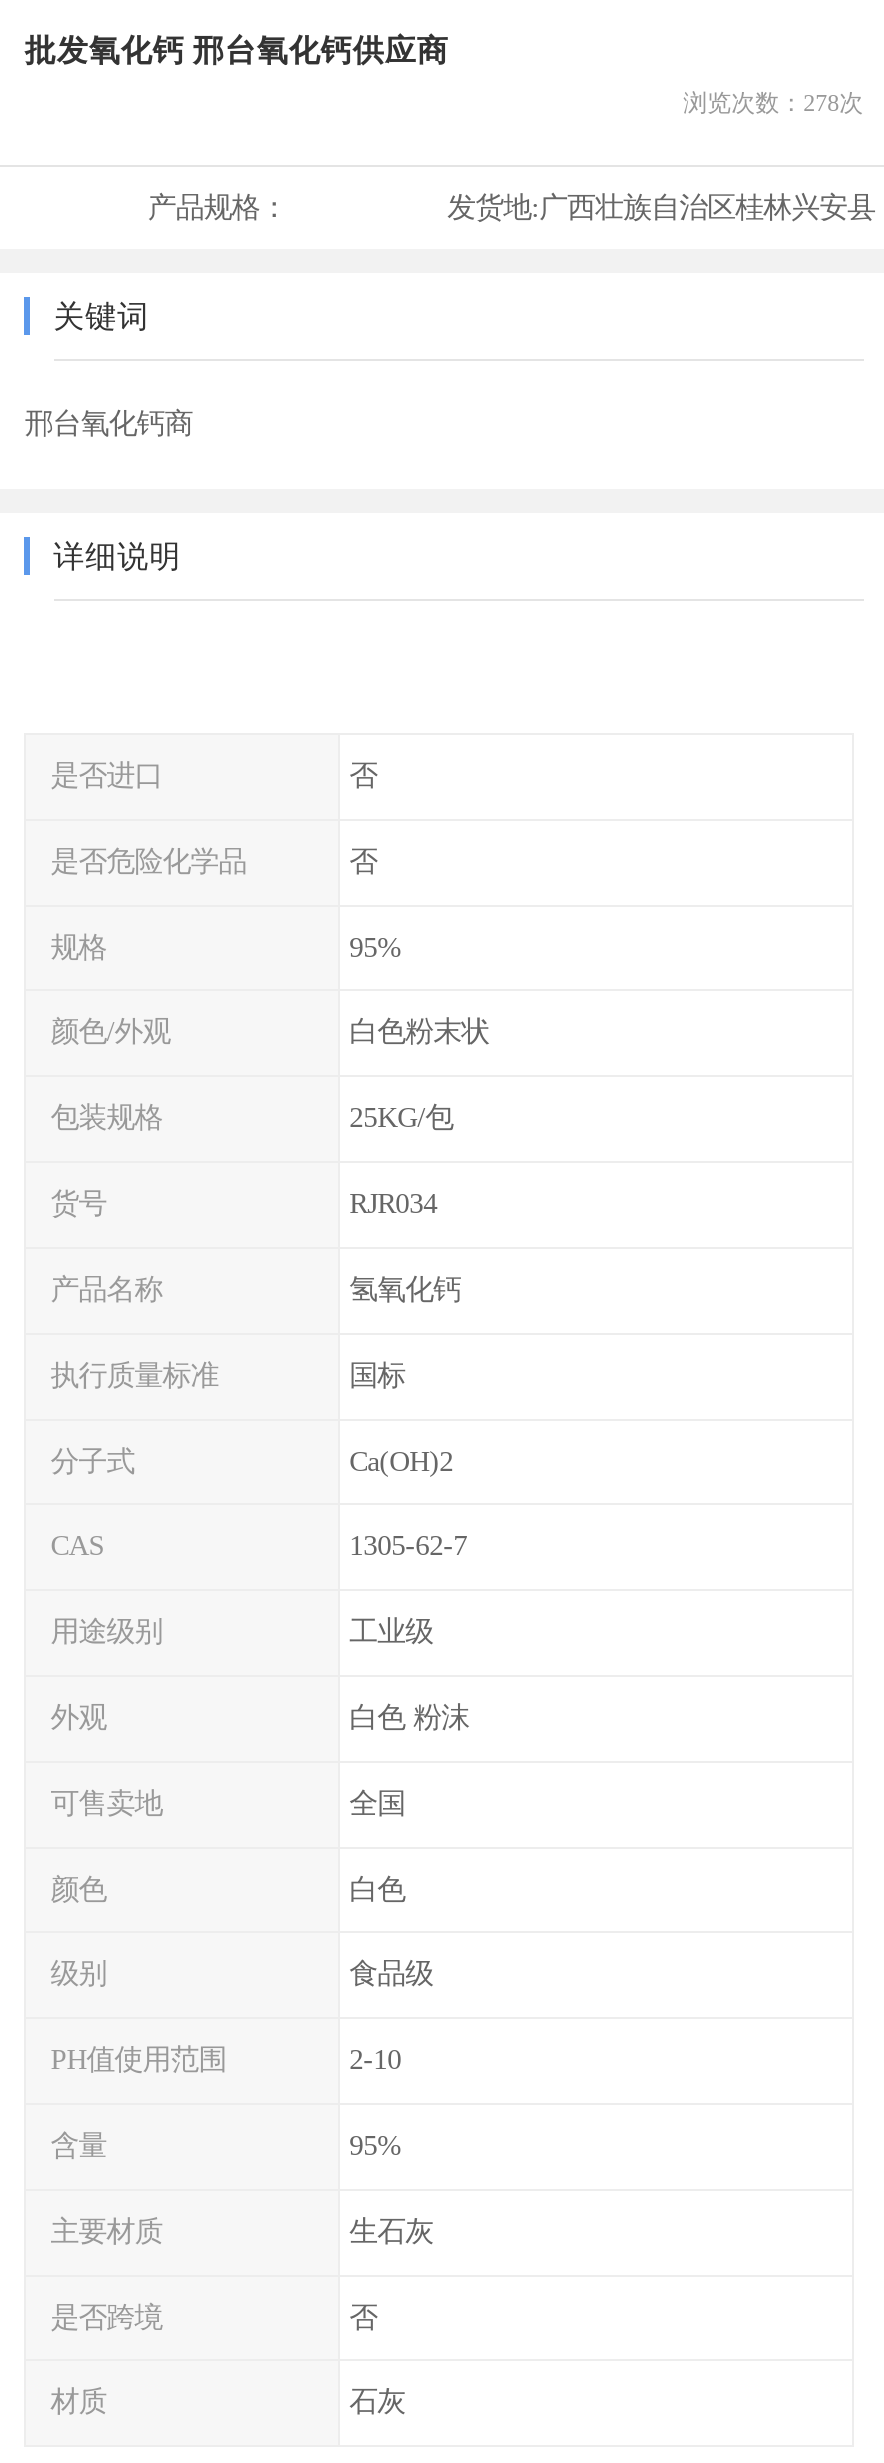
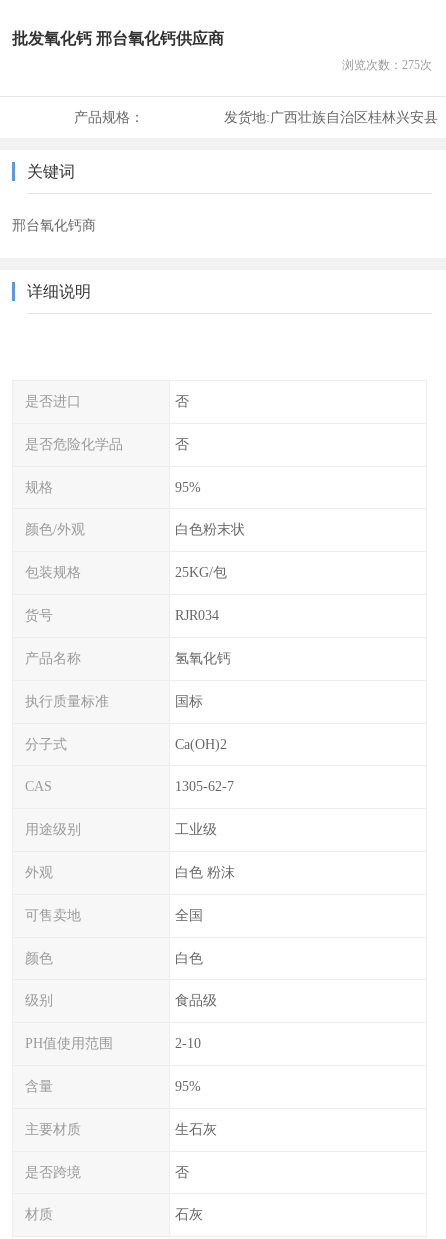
- 浏览次数：278次
+ 浏览次数：275次
